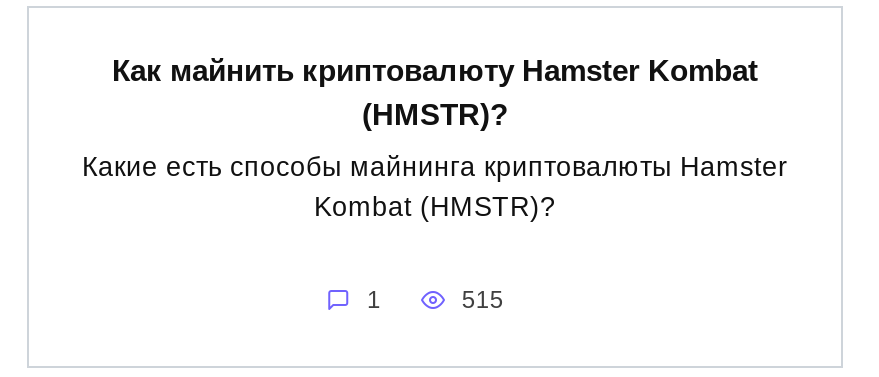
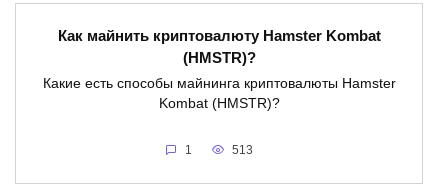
- 515
+ 513
